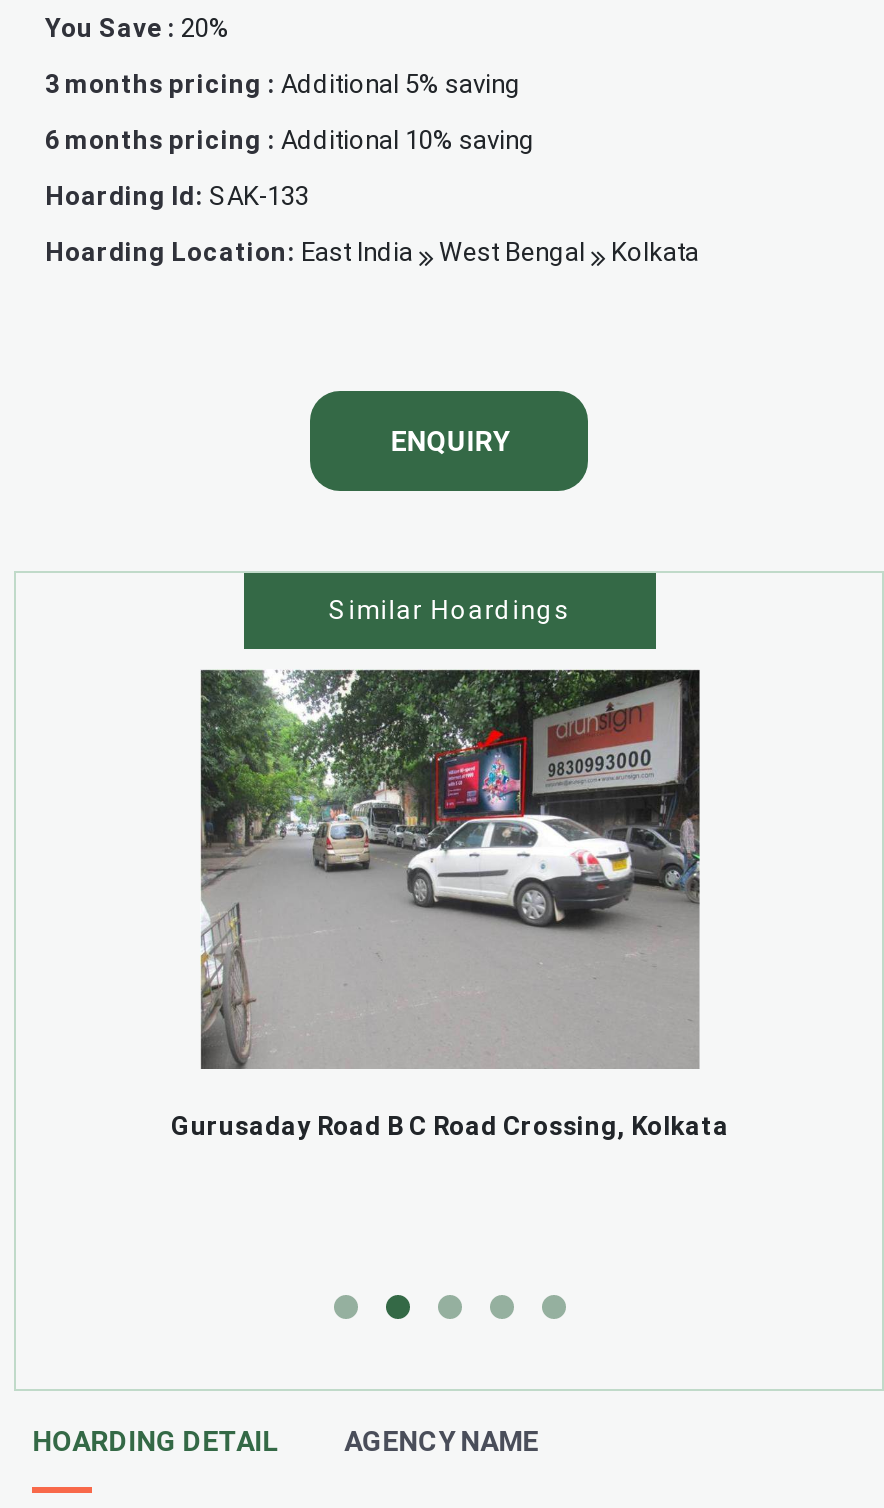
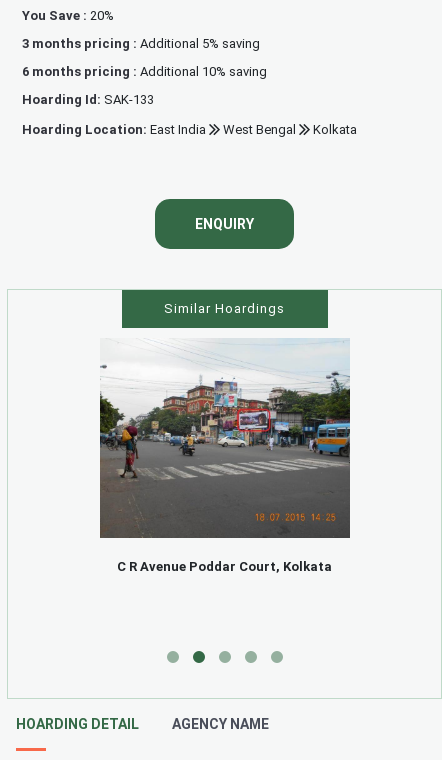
- [image]
- Gurusaday Road B C Road Crossing, Kolkata
+ [image]
+ C R Avenue Poddar Court, Kolkata
